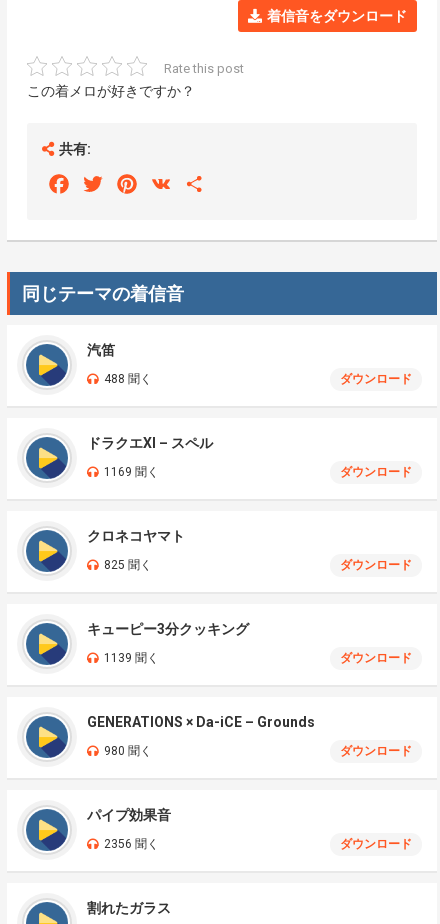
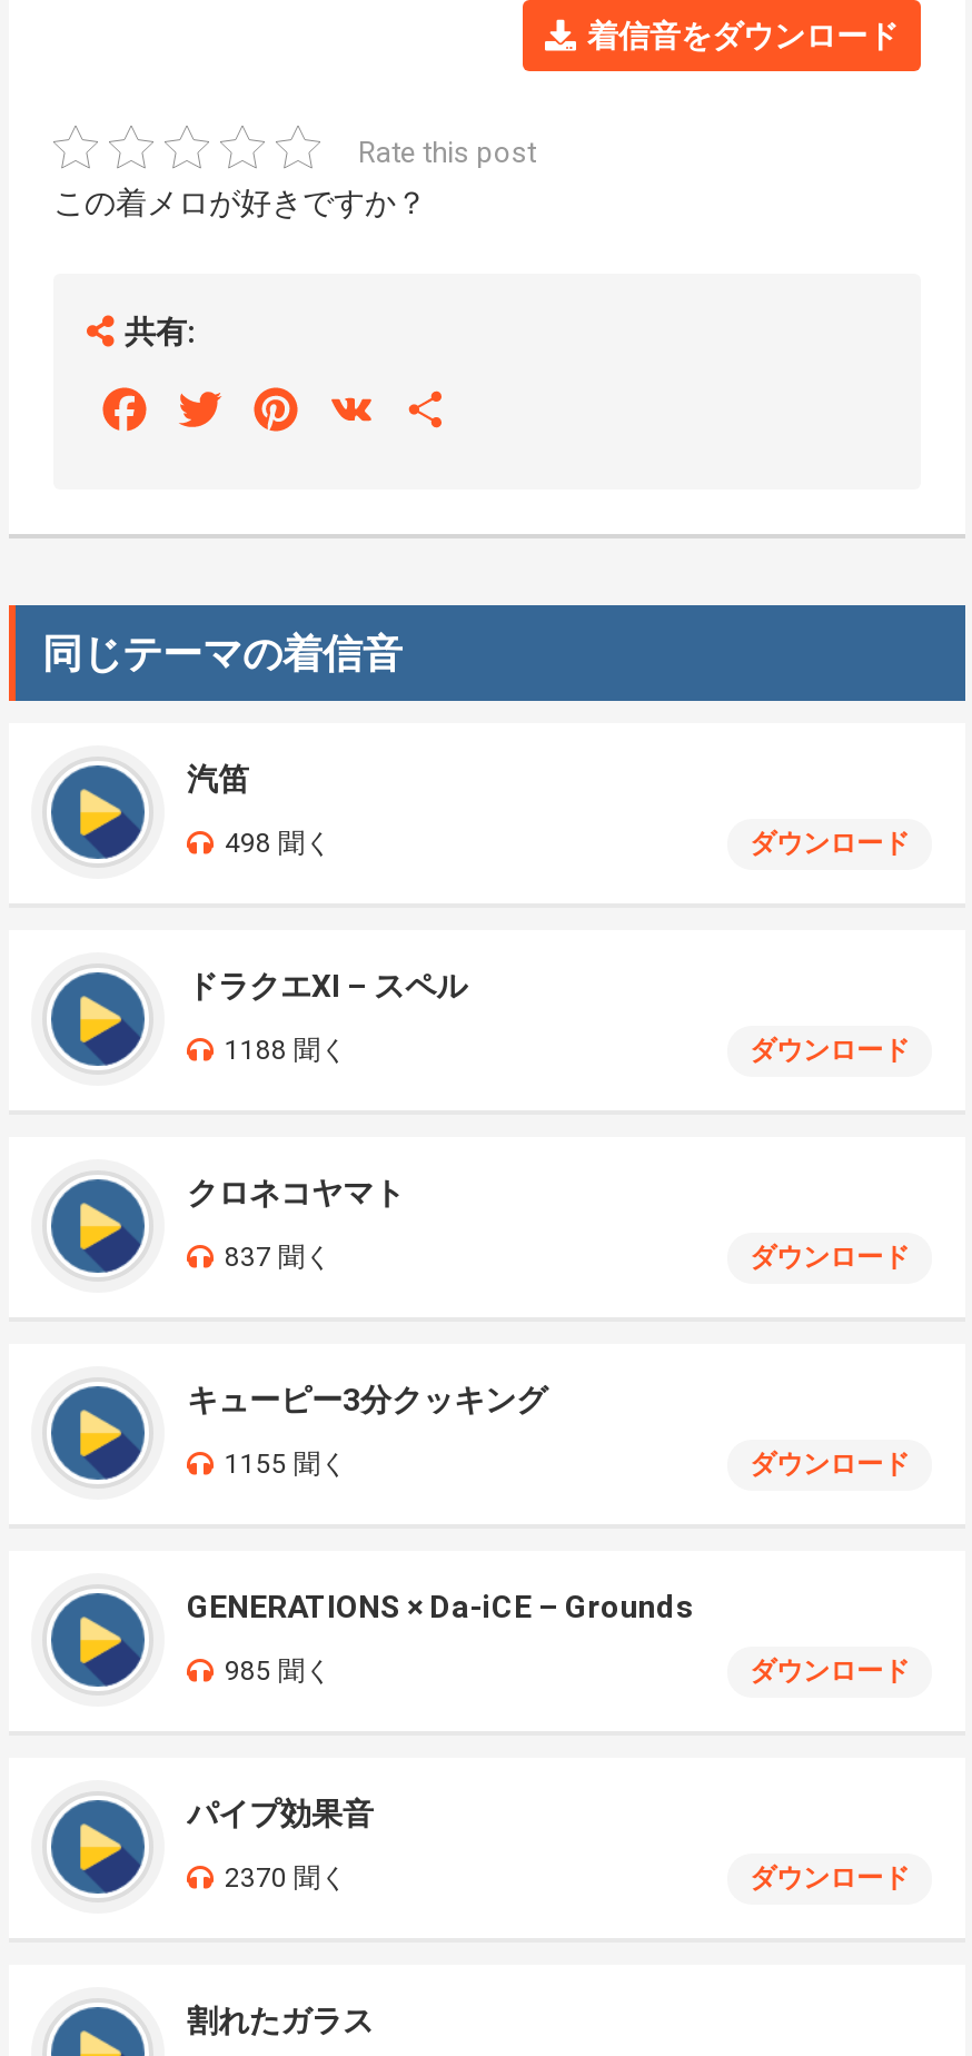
- 488 聞く
+ 498 聞く

- 1169 聞く
+ 1188 聞く

- 825 聞く
+ 837 聞く

- 1139 聞く
+ 1155 聞く

- 980 聞く
+ 985 聞く

- 2356 聞く
+ 2370 聞く
